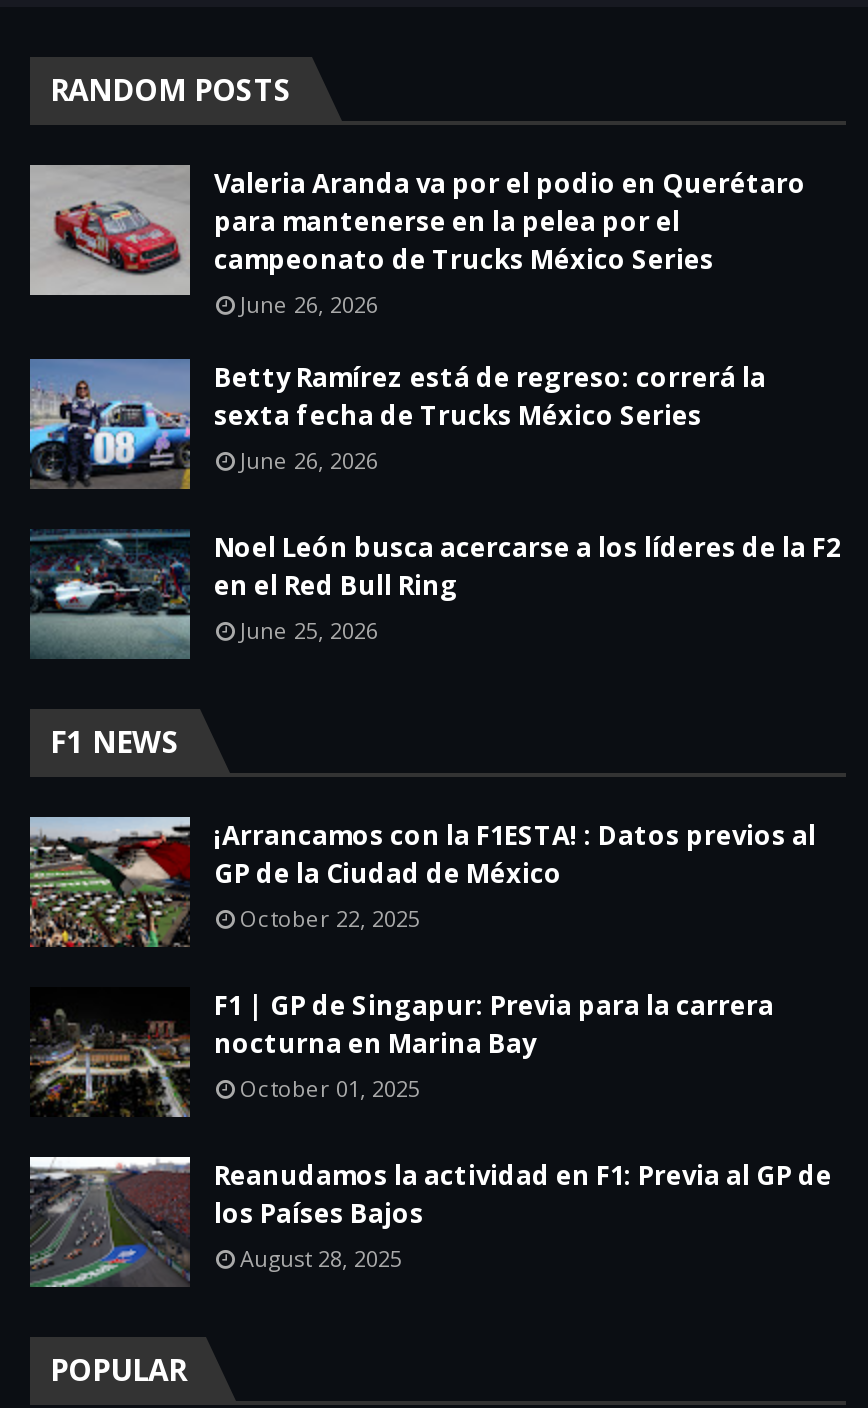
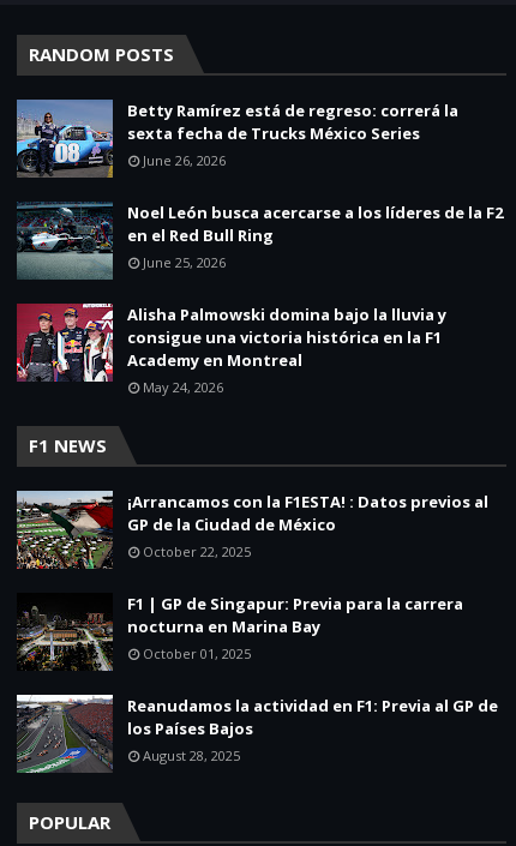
- [image]
- Valeria Aranda va por el podio en Querétaro
- para mantenerse en la pelea por el
- campeonato de Trucks México Series
- June 26, 2026

moved up: [image] | Betty Ramírez está de regreso: correrá la | sexta fecha de Trucks México Series | June 26, 2026 | Noel León busca acercarse a los líderes de la F2 | en el Red Bull Ring | June 25, 2026

+ [image]
+ Alisha Palmowski domina bajo la lluvia y
+ consigue una victoria histórica en la F1
+ Academy en Montreal
+ May 24, 2026
